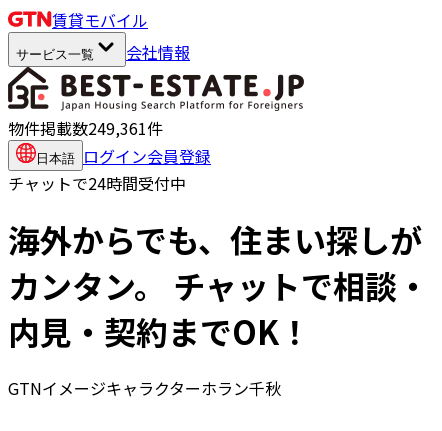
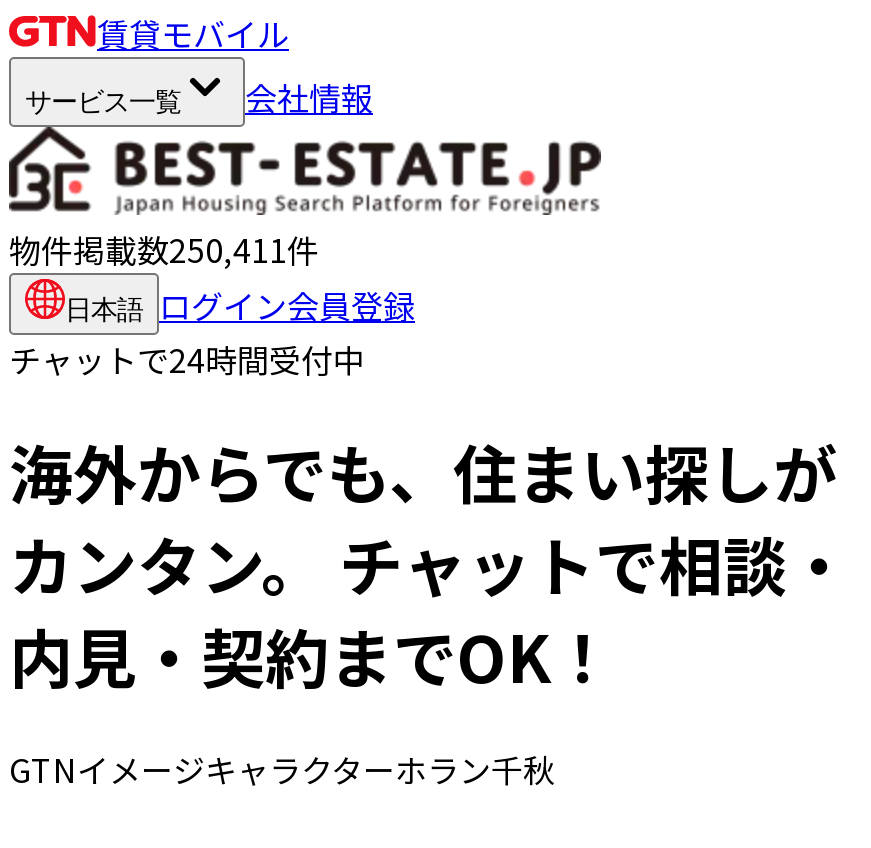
- 物件掲載数249,361件
+ 物件掲載数250,411件
